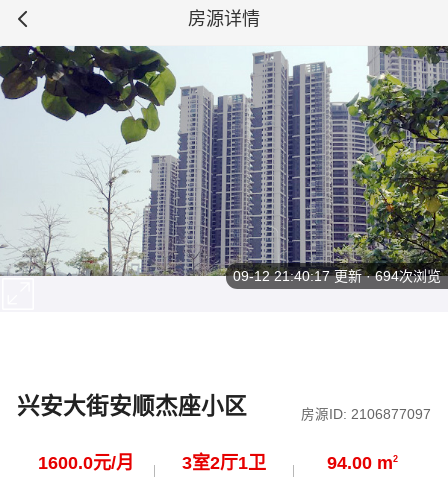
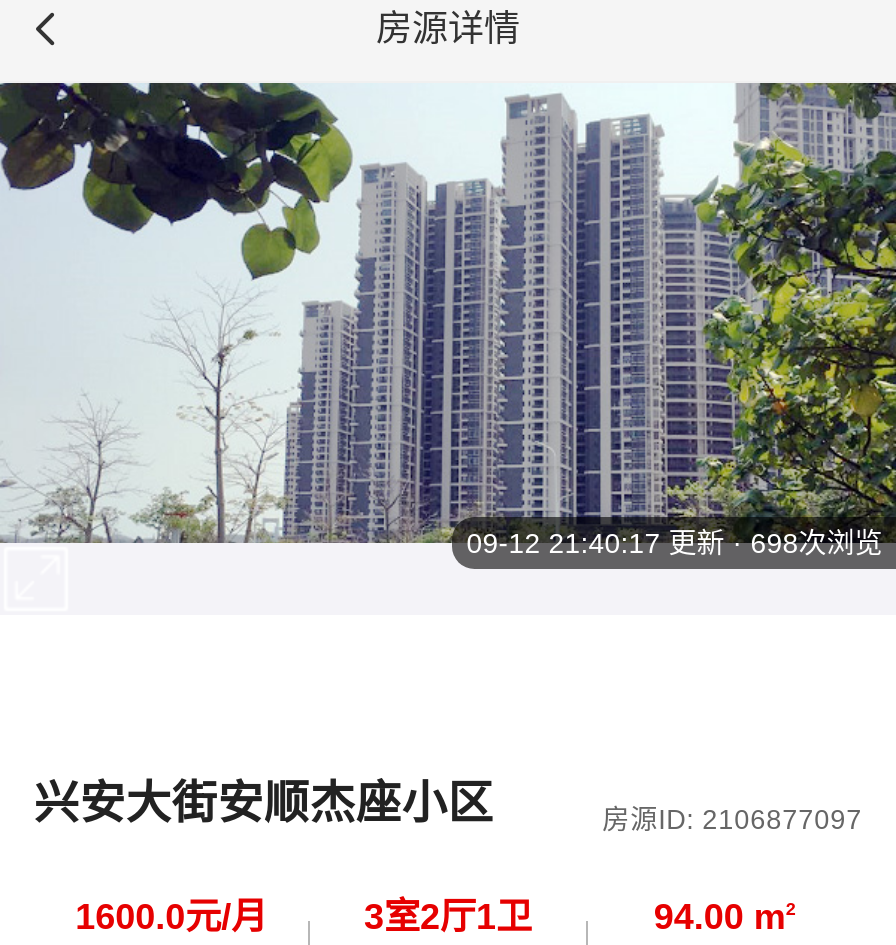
- 09-12 21:40:17更新 · 694次浏览
+ 09-12 21:40:17更新 · 698次浏览
